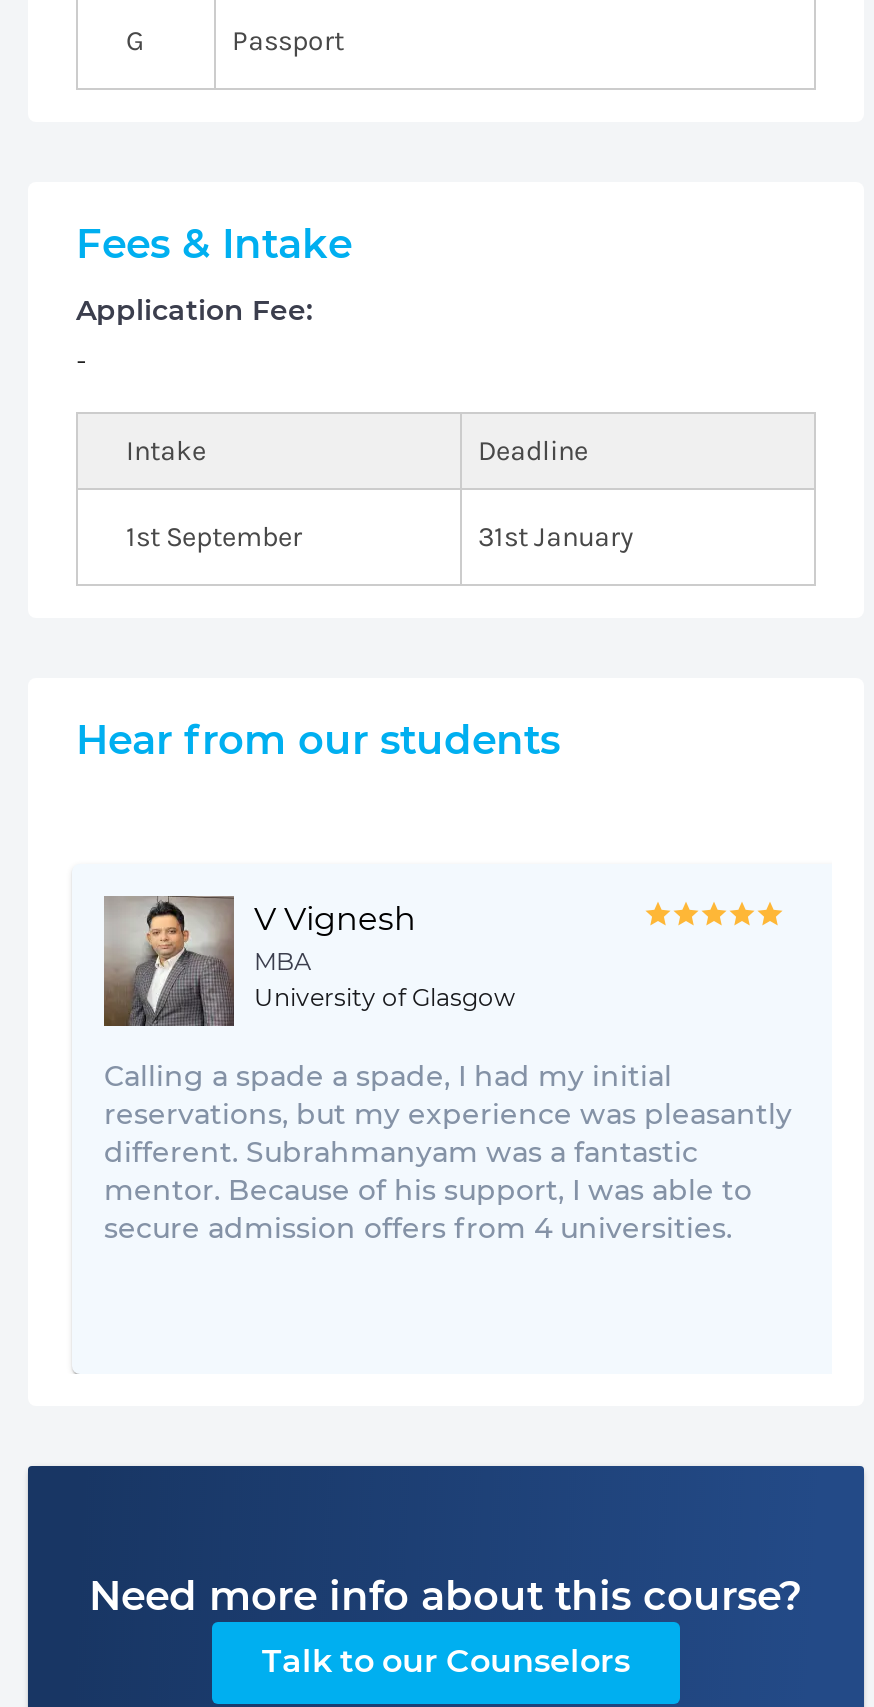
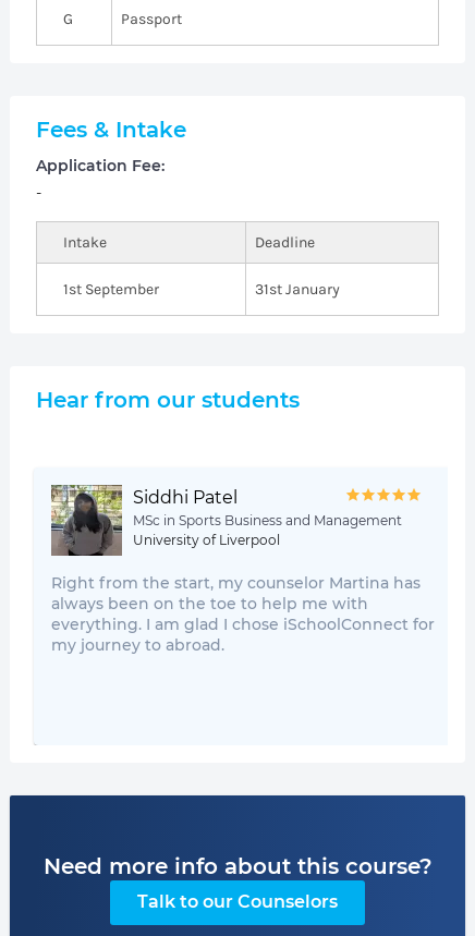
- [image]
- V Vignesh
- MBA
- University of Glasgow
+ [image]
+ Siddhi Patel
+ MSc in Sports Business and Management
+ University of Liverpool

- Calling a spade a spade, I had my initial
- reservations, but my experience was pleasantly
- different. Subrahmanyam was a fantastic
- mentor. Because of his support, I was able to
- secure admission offers from 4 universities.
+ Right from the start, my counselor Martina has
+ always been on the toe to help me with
+ everything. I am glad I chose iSchoolConnect for
+ my journey to abroad.
